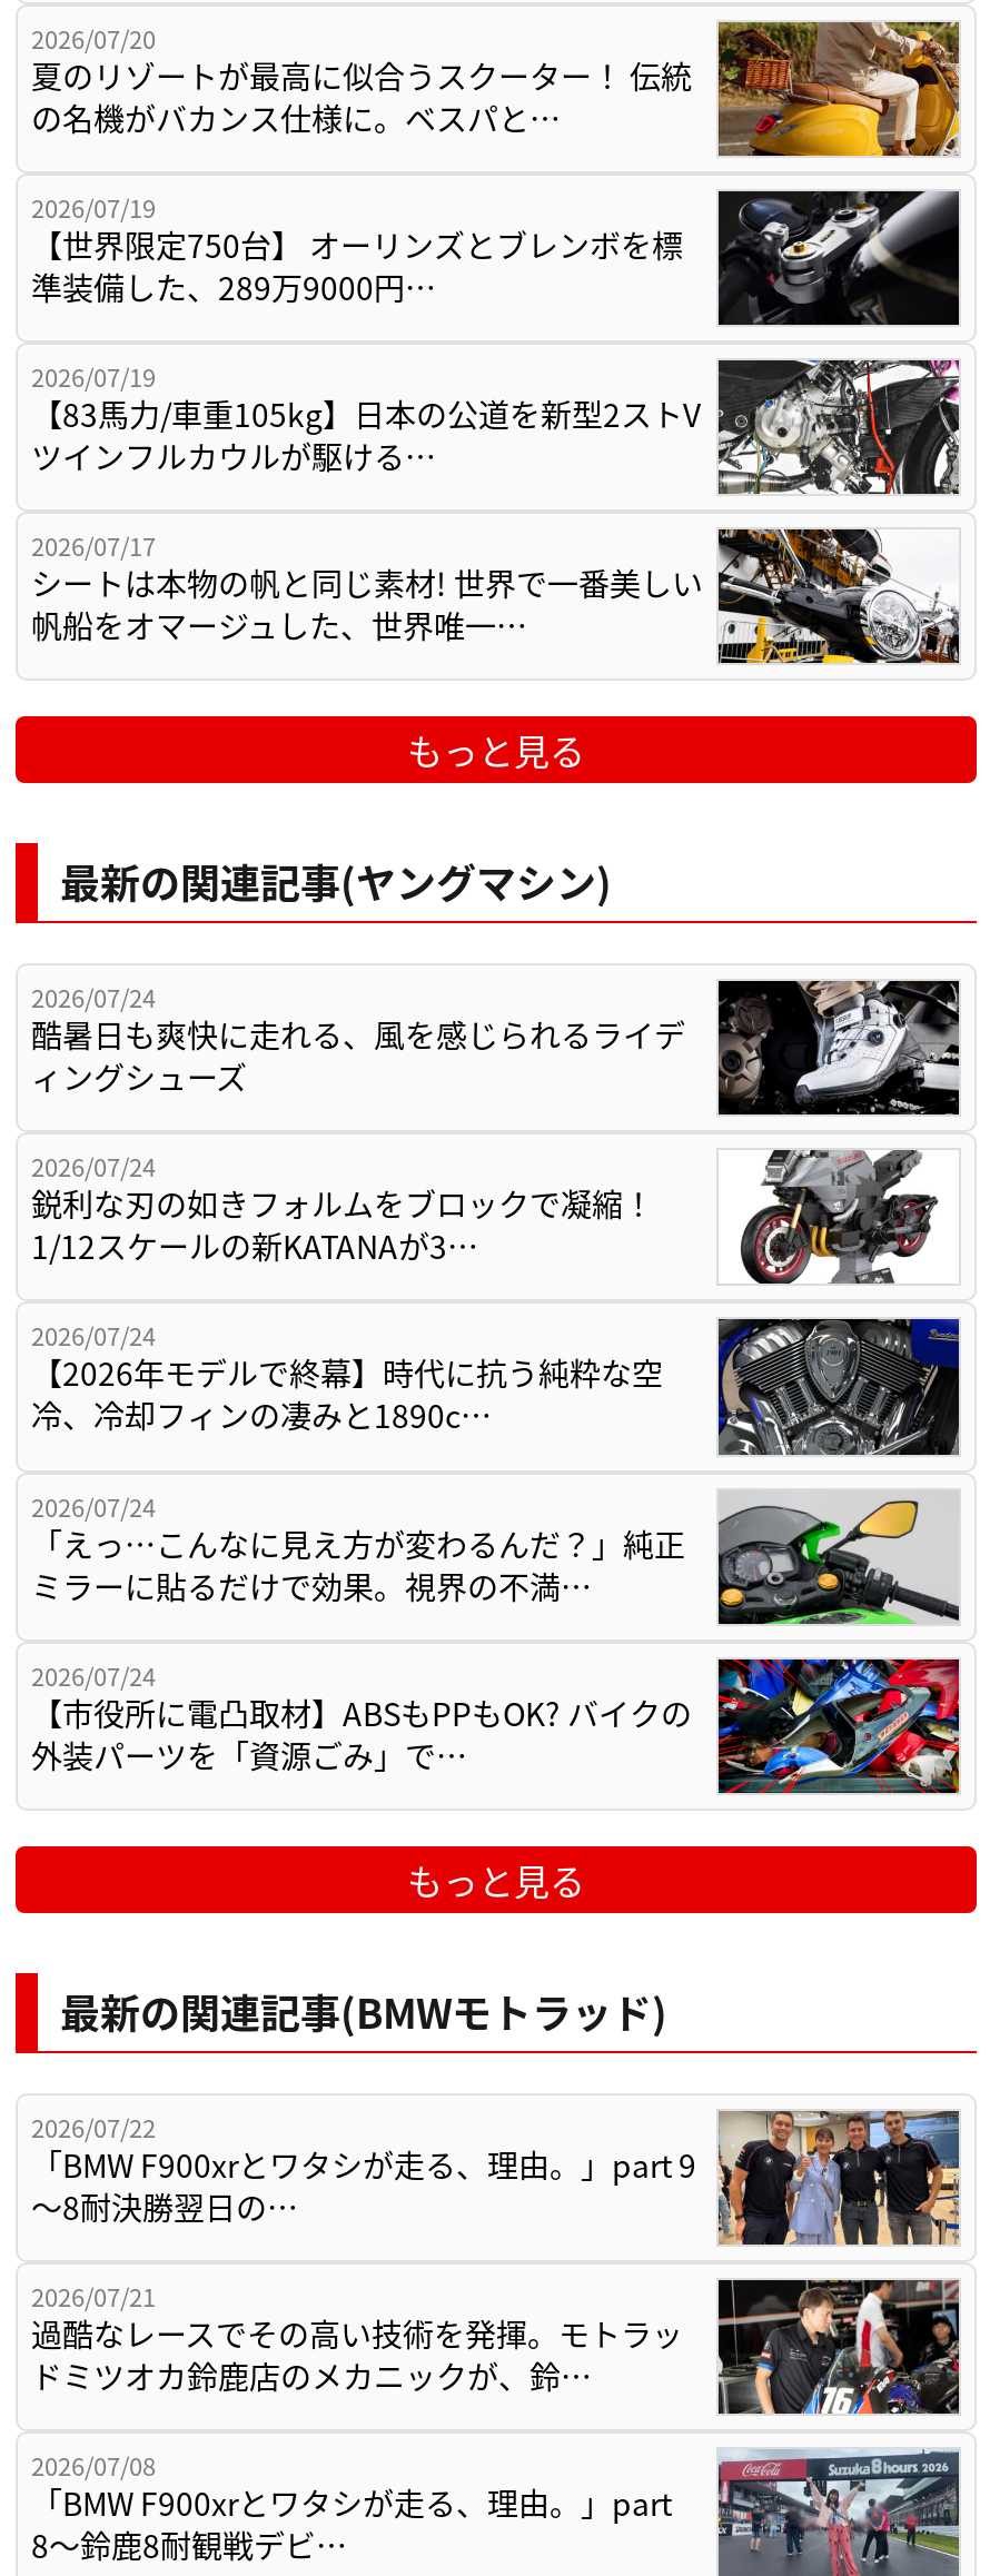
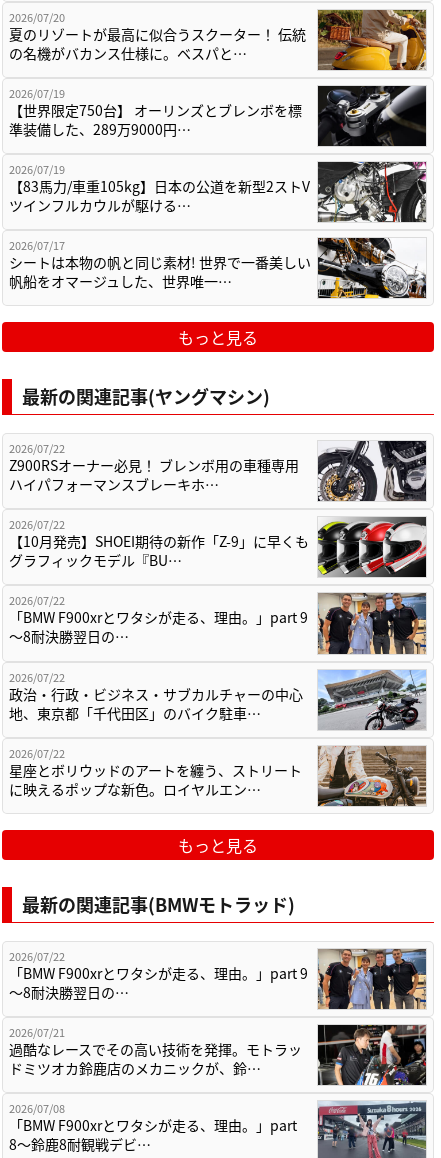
- [image]
- 2026/07/24
- 酷暑日も爽快に走れる、風を感じられるライデ
- ィングシューズ
+ [image]
+ 2026/07/22
+ Z900RSオーナー必見！ ブレンボ用の車種専用
+ ハイパフォーマンスブレーキホ…

- [image]
- 2026/07/24
- 鋭利な刃の如きフォルムをブロックで凝縮！
- 1/12スケールの新KATANAが3…
+ [image]
+ 2026/07/22
+ 【10月発売】SHOEI期待の新作「Z-9」に早くも
+ グラフィックモデル『BU…

- [image]
- 2026/07/24
- 【2026年モデルで終幕】時代に抗う純粋な空
- 冷、冷却フィンの凄みと1890c…
+ [image]
+ 2026/07/22
+ 「BMW F900xrとワタシが走る、理由。」part 9
+ 〜8耐決勝翌日の…

- [image]
- 2026/07/24
- 「えっ…こんなに見え方が変わるんだ？」純正
- ミラーに貼るだけで効果。視界の不満…
+ [image]
+ 2026/07/22
+ 政治・行政・ビジネス・サブカルチャーの中心
+ 地、東京都「千代田区」のバイク駐車…

- [image]
- 2026/07/24
- 【市役所に電凸取材】ABSもPPもOK? バイクの
- 外装パーツを「資源ごみ」で…
+ [image]
+ 2026/07/22
+ 星座とボリウッドのアートを纏う、ストリート
+ に映えるポップな新色。ロイヤルエン…
